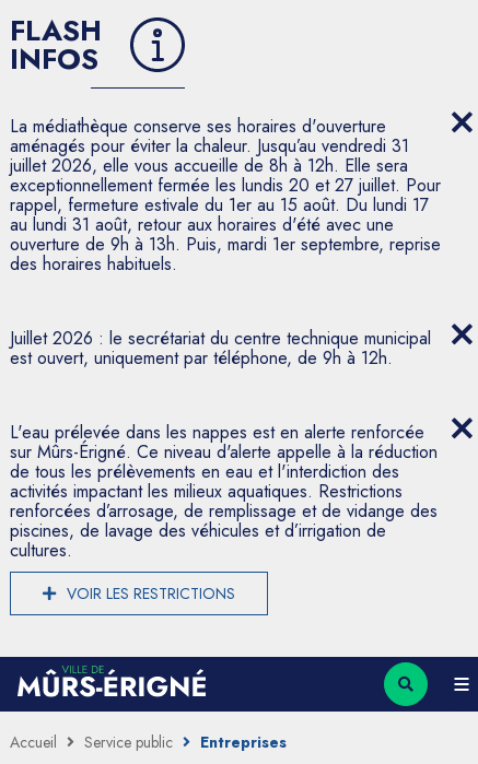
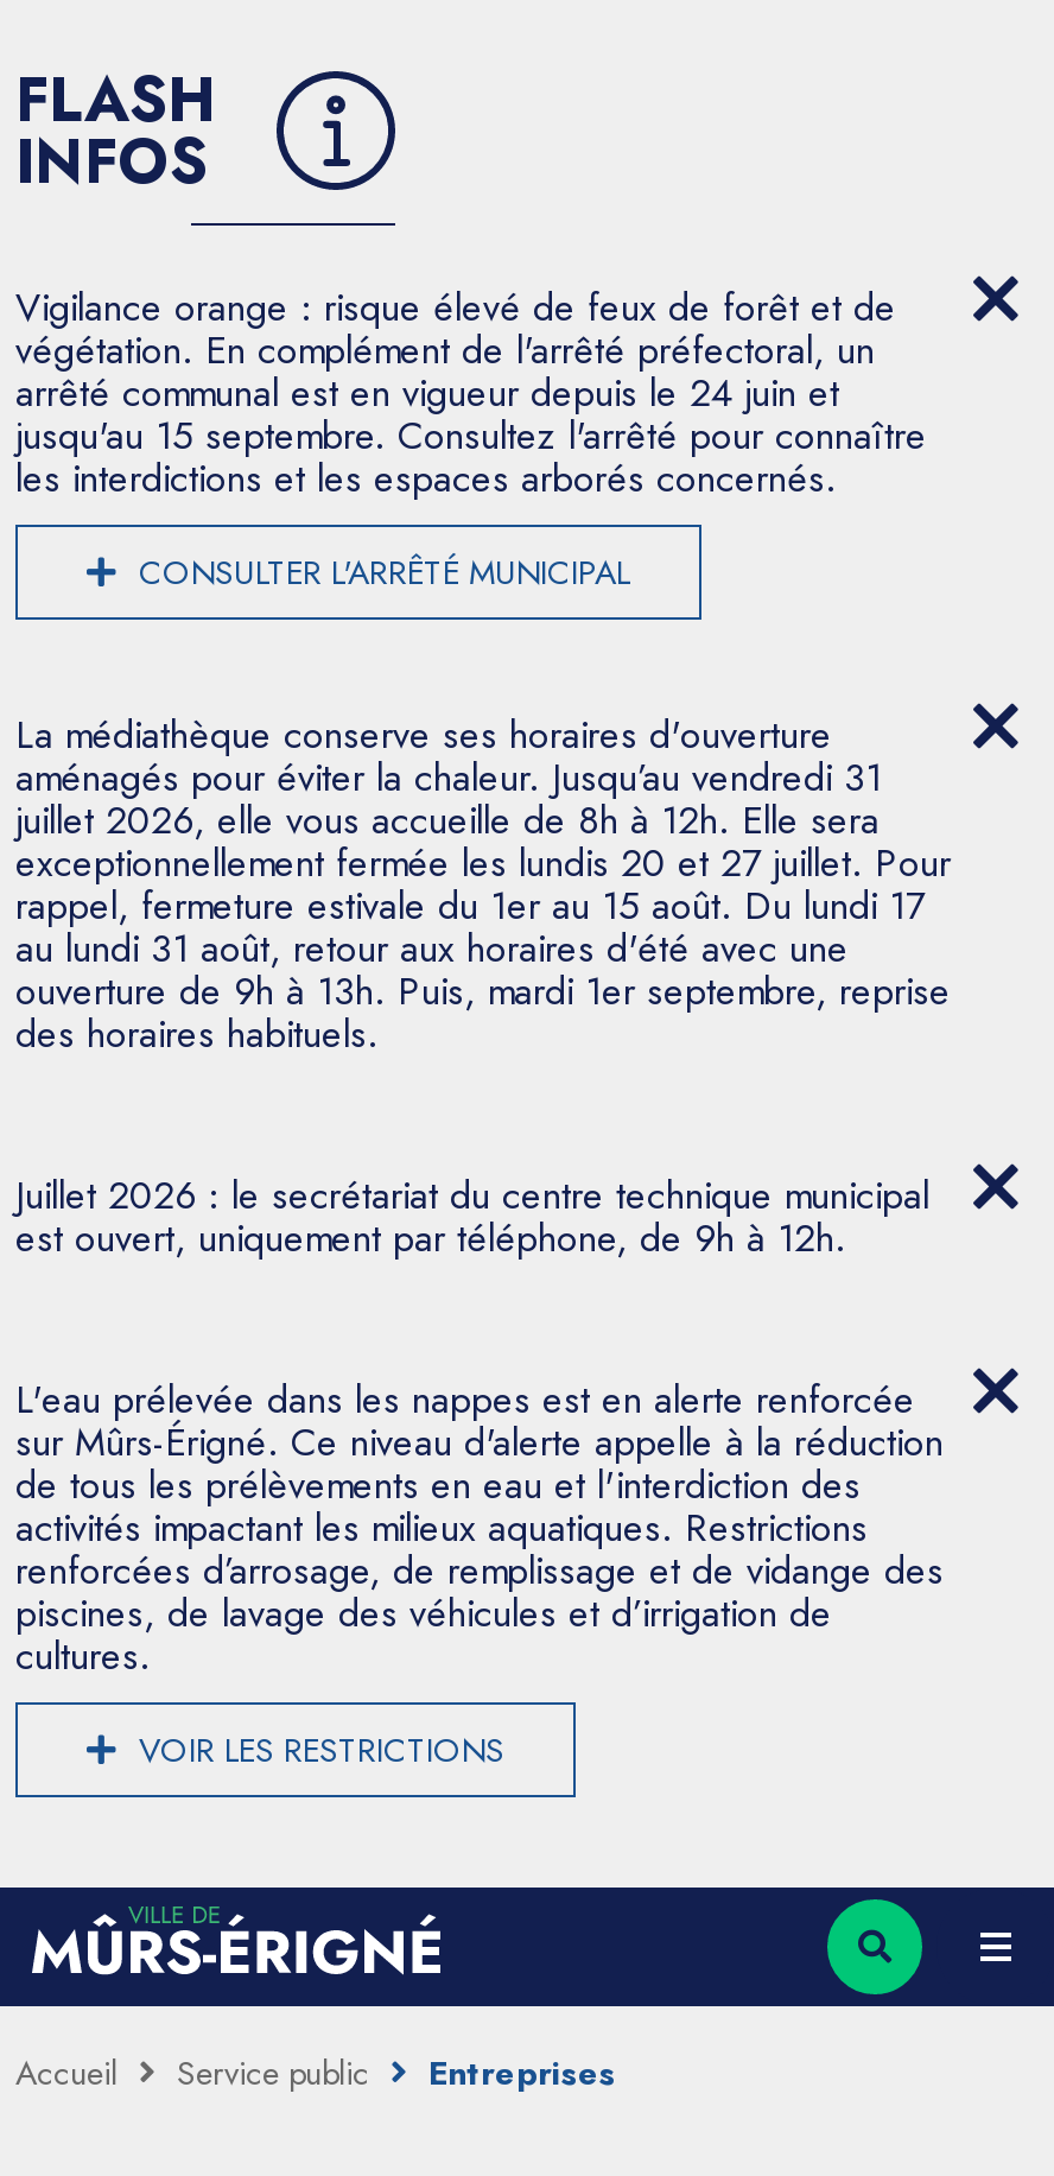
+ Vigilance orange : risque élevé de feux de forêt et de
+ végétation. En complément de l'arrêté préfectoral, un
+ arrêté communal est en vigueur depuis le 24 juin et
+ jusqu'au 15 septembre. Consultez l'arrêté pour connaître
+ les interdictions et les espaces arborés concernés.
+ CONSULTER L'ARRÊTÉ MUNICIPAL
